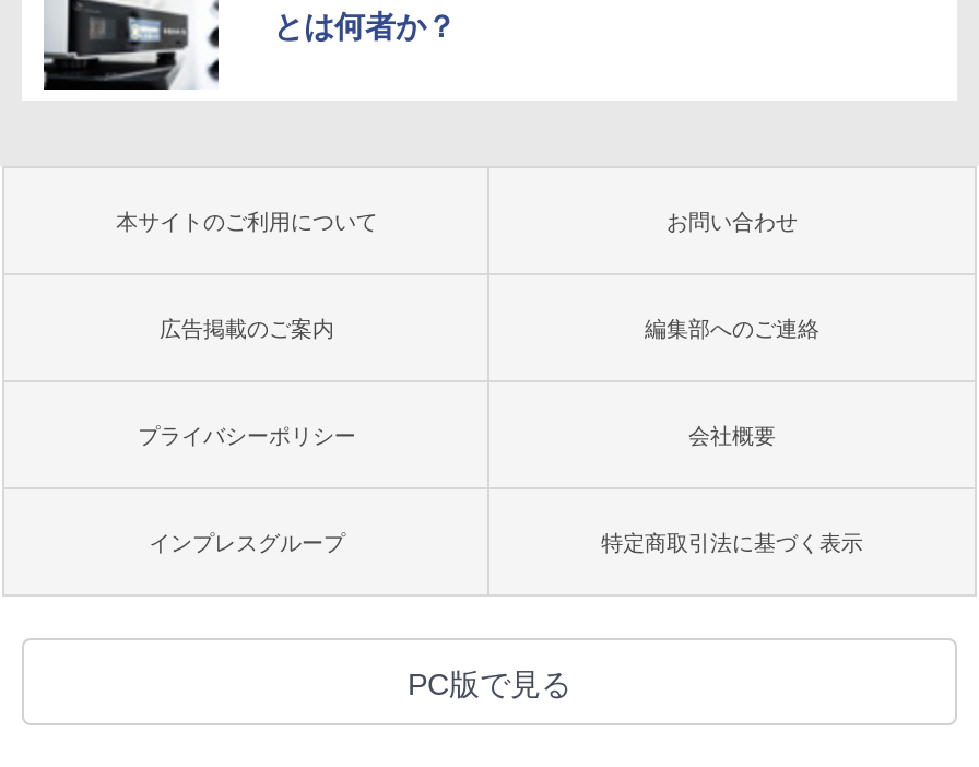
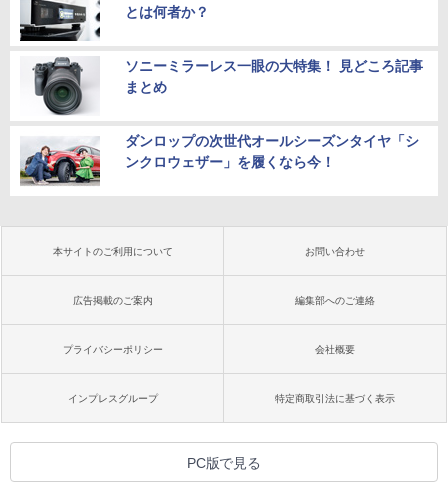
+ [image]

+ [image]
+ ソニーミラーレス一眼の大特集！ 見どころ記事
+ まとめ
+ ダンロップの次世代オールシーズンタイヤ「シ
+ ンクロウェザー」を履くなら今！
